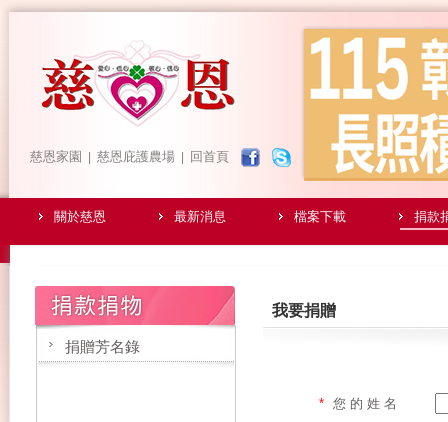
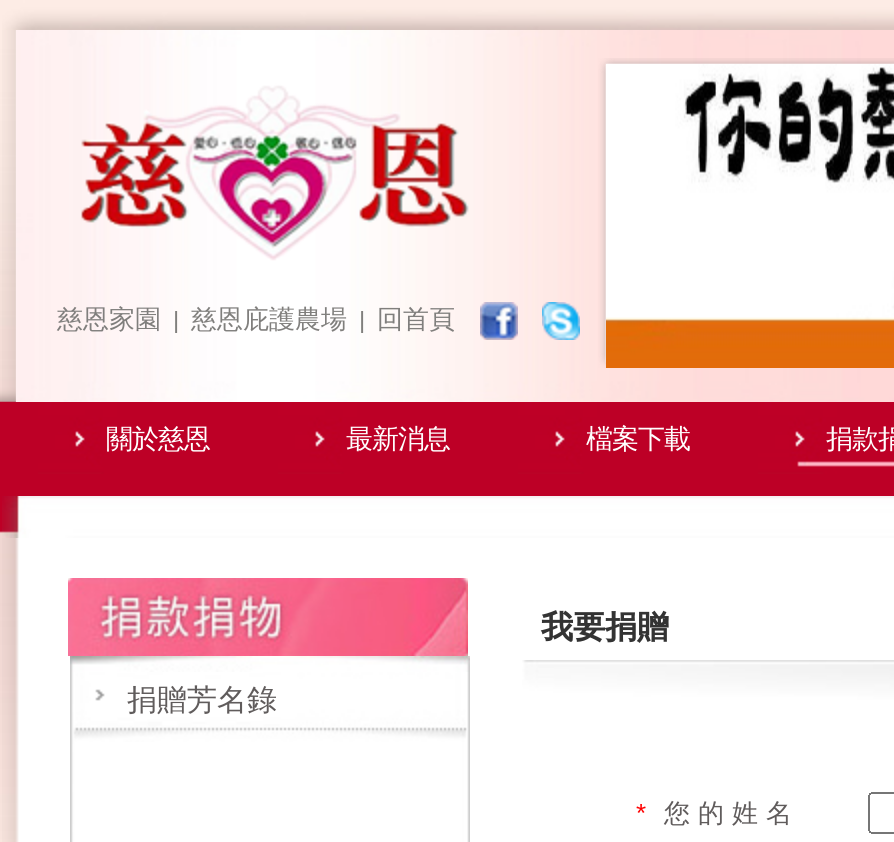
- [image]
+ [image]
